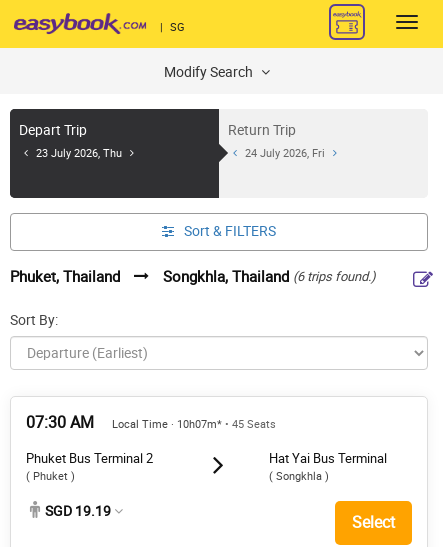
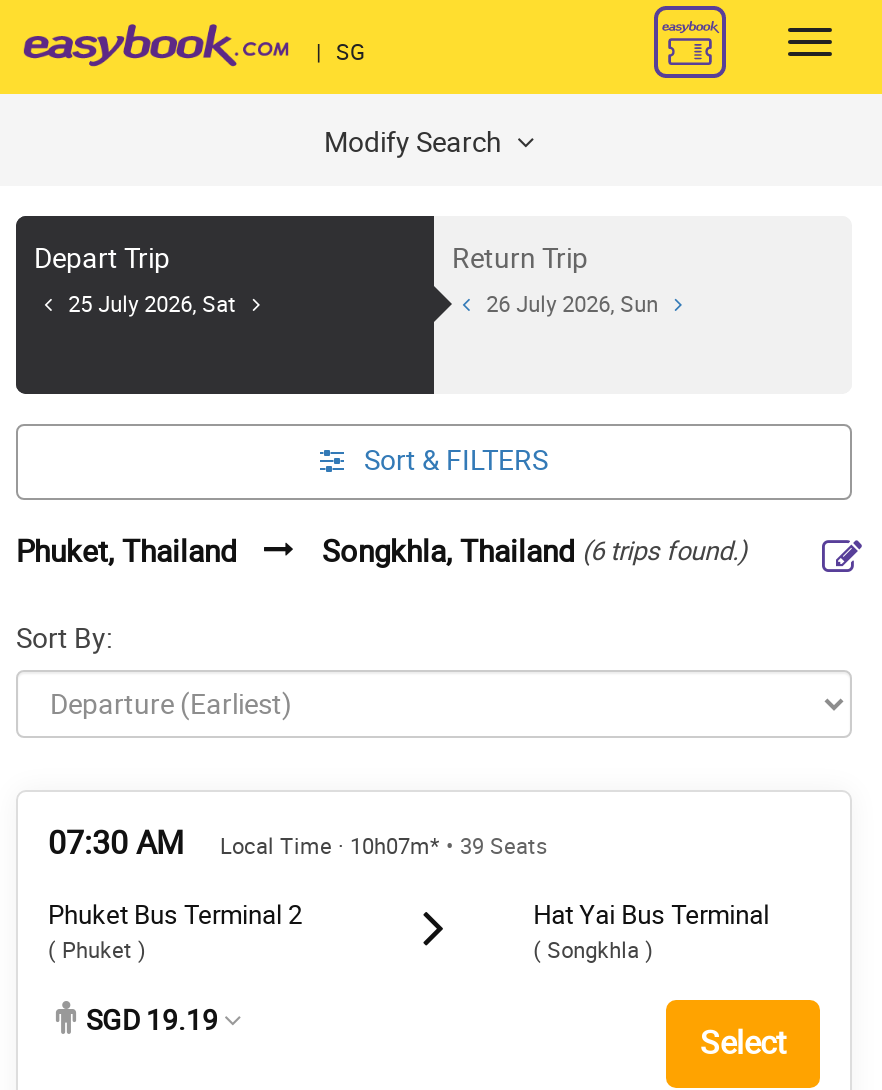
- 23 July 2026, Thu
+ 25 July 2026, Sat

- 24 July 2026, Fri
+ 26 July 2026, Sun

- Local Time · 10h07m* • 45 Seats
+ Local Time · 10h07m* • 39 Seats
